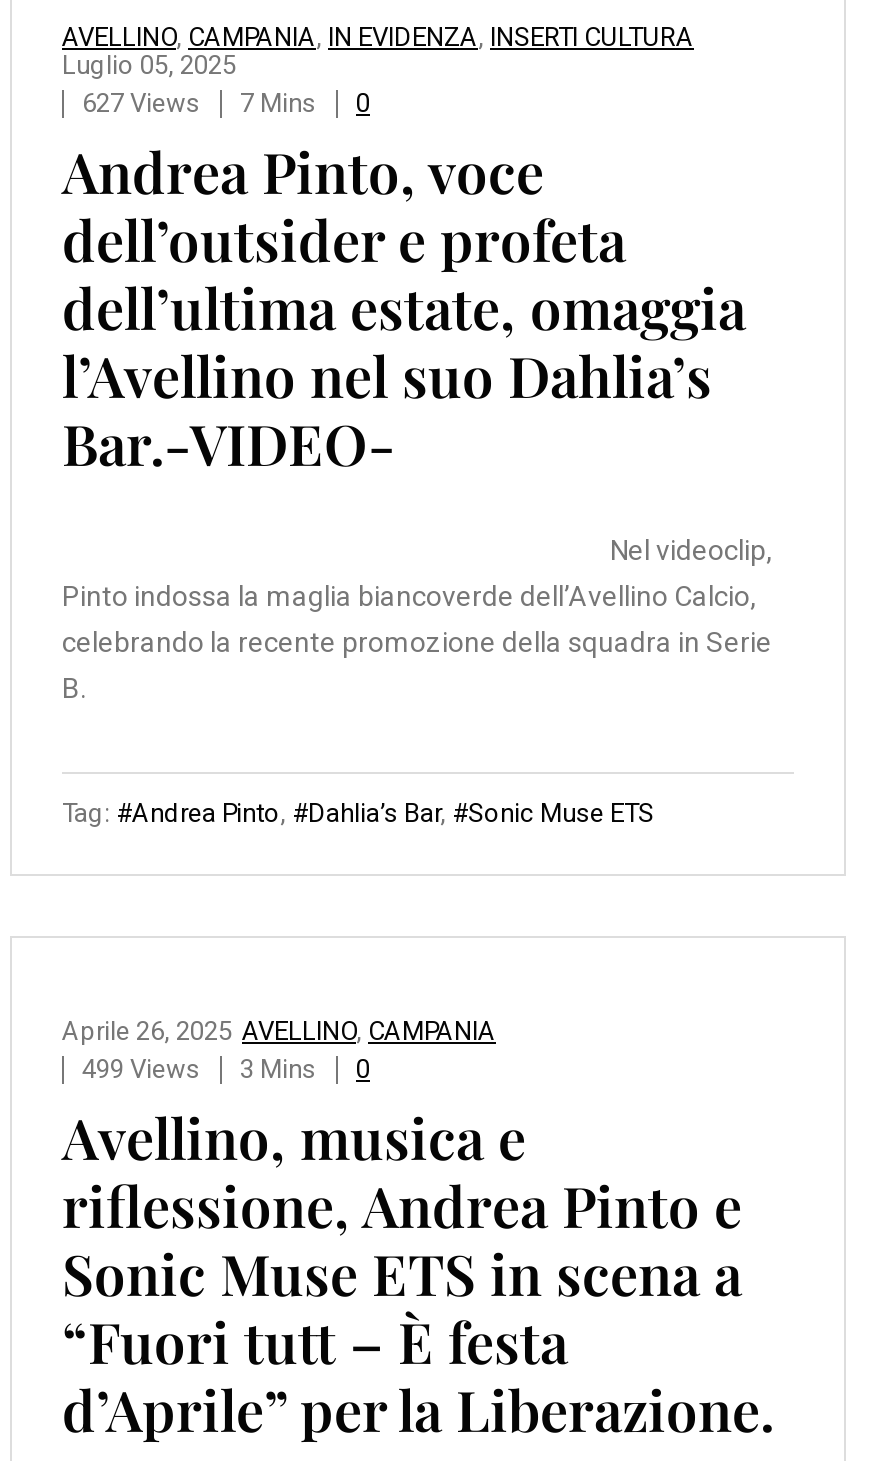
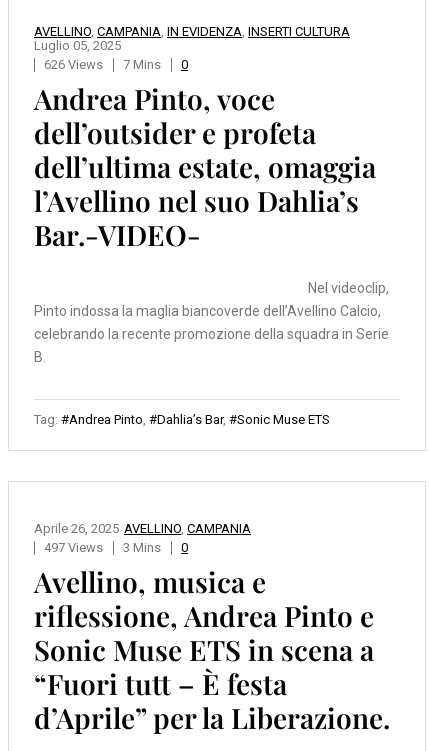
- 627 Views 7 Mins 0
+ 626 Views 7 Mins 0

- 499 Views 3 Mins 0
+ 497 Views 3 Mins 0
